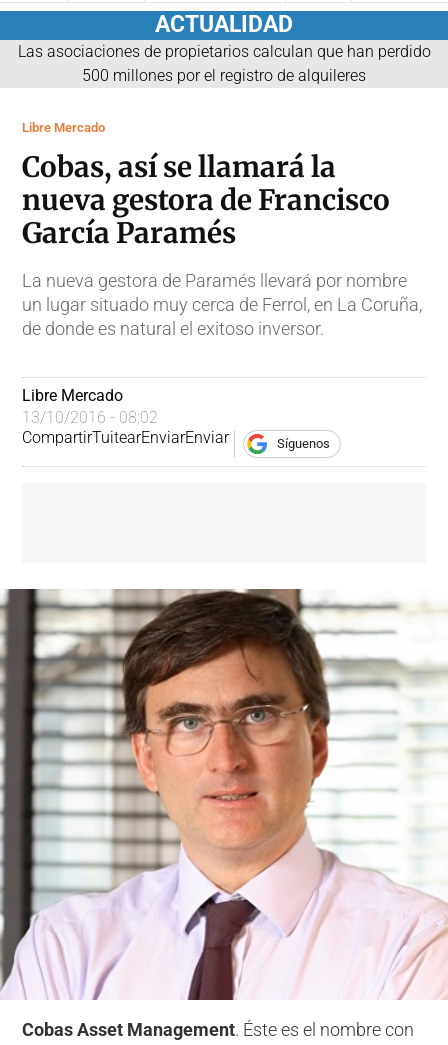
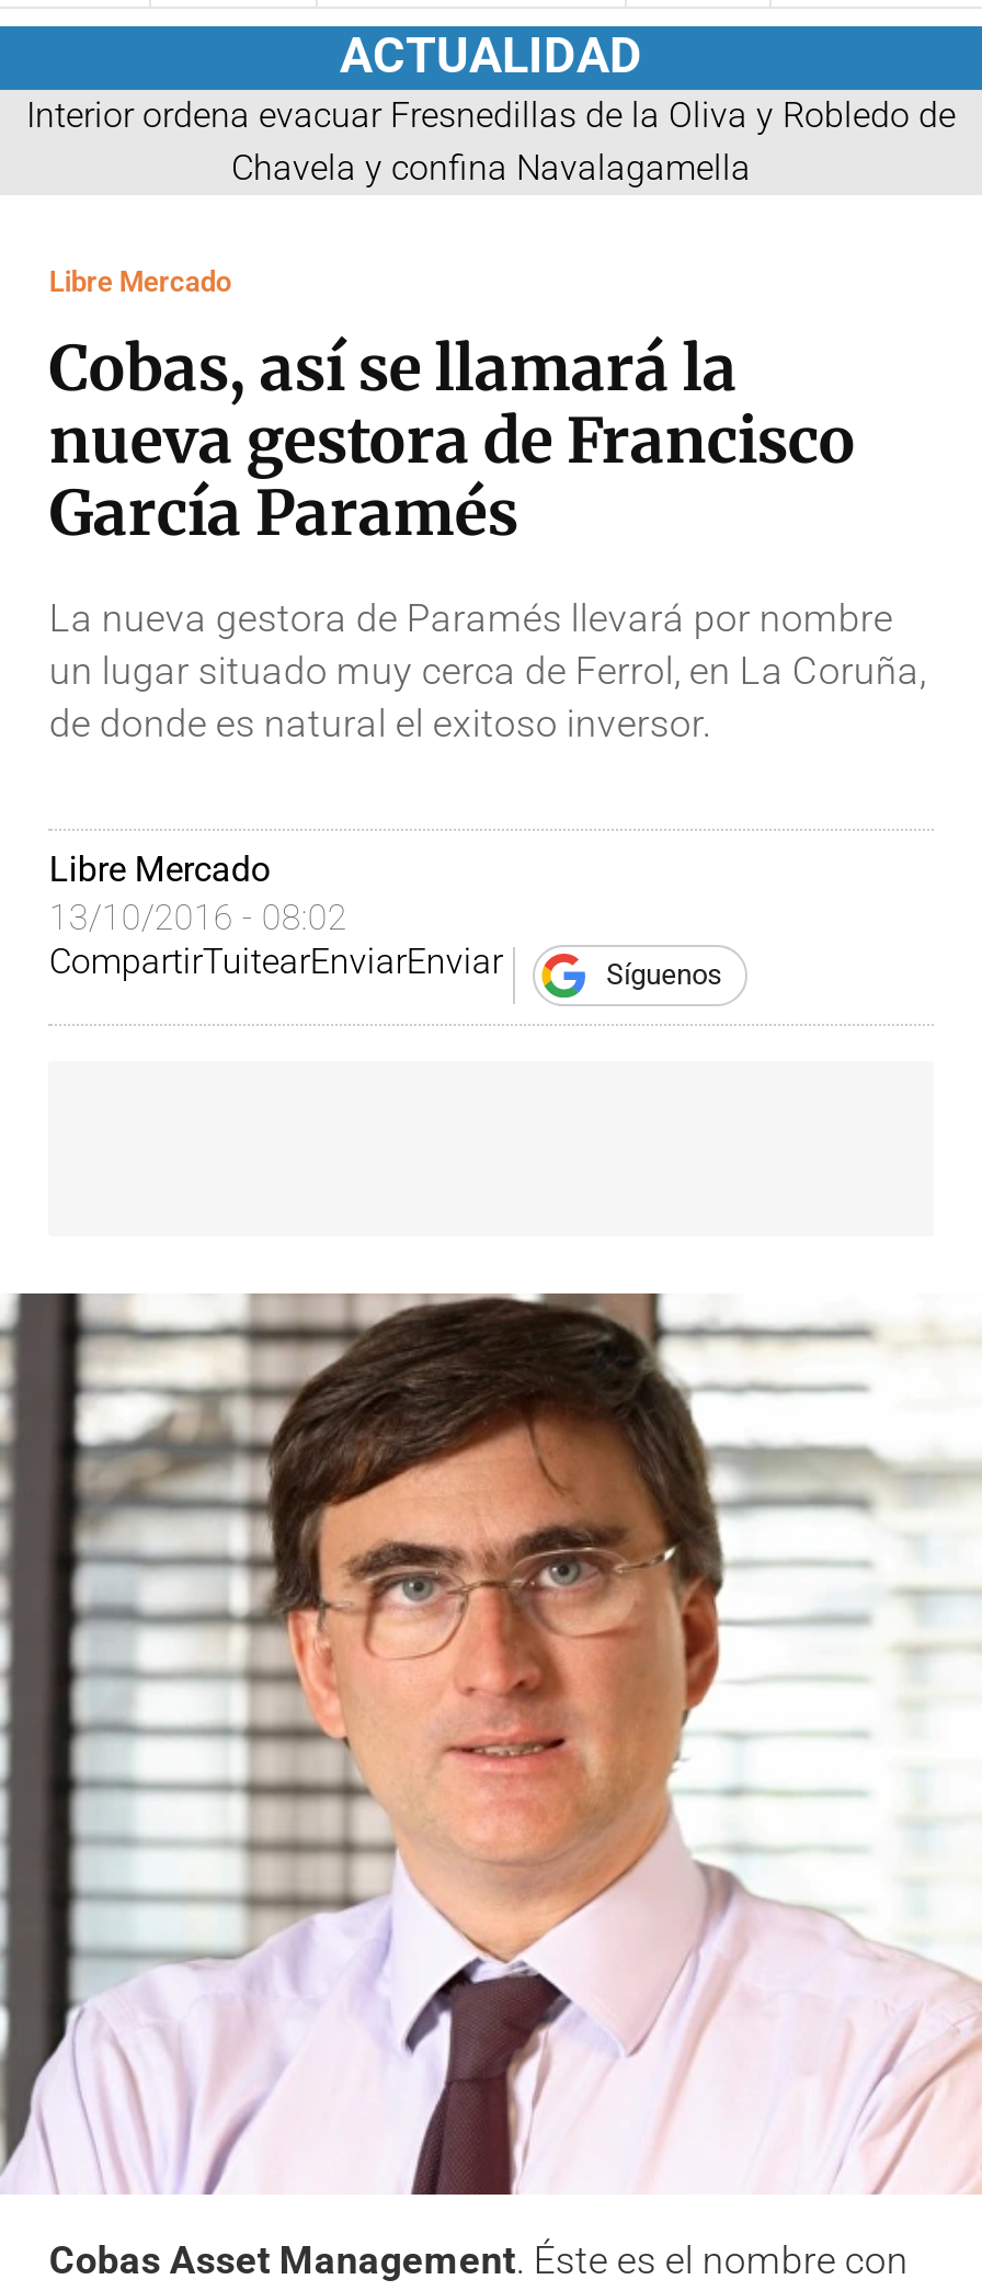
- Las asociaciones de propietarios calculan que han perdido
- 500 millones por el registro de alquileres
+ Interior ordena evacuar Fresnedillas de la Oliva y Robledo de
+ Chavela y confina Navalagamella
